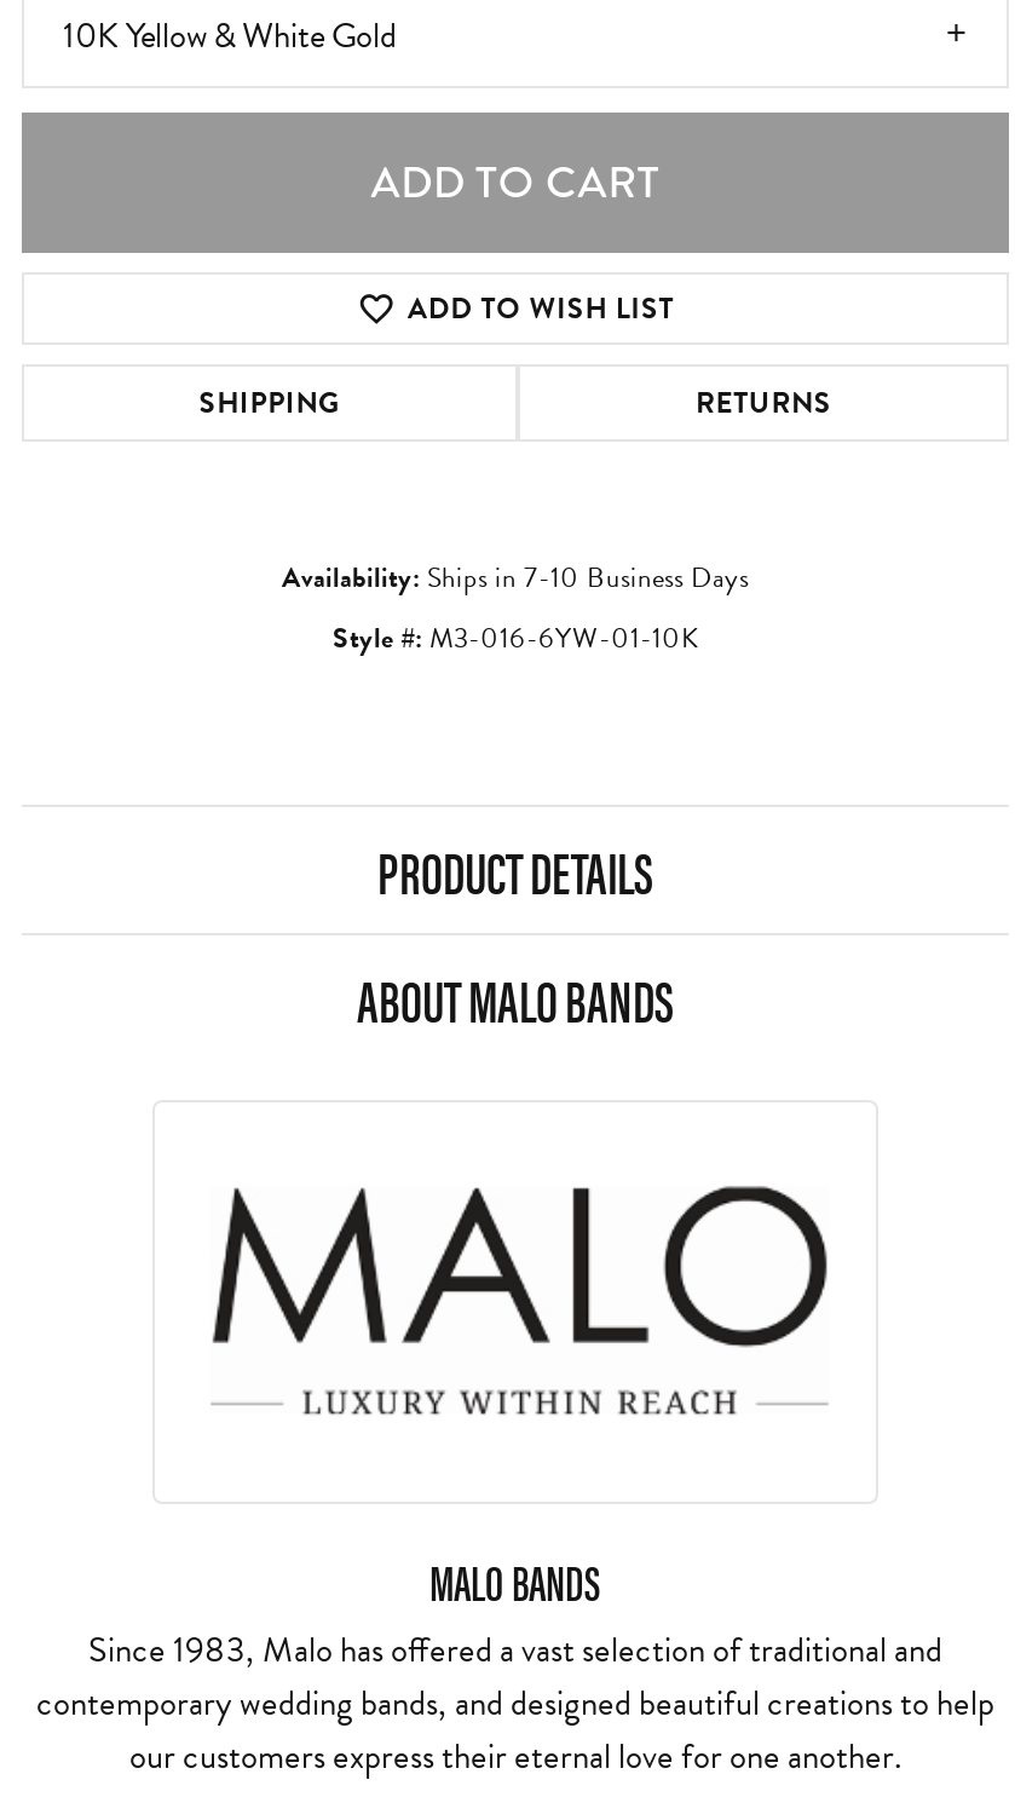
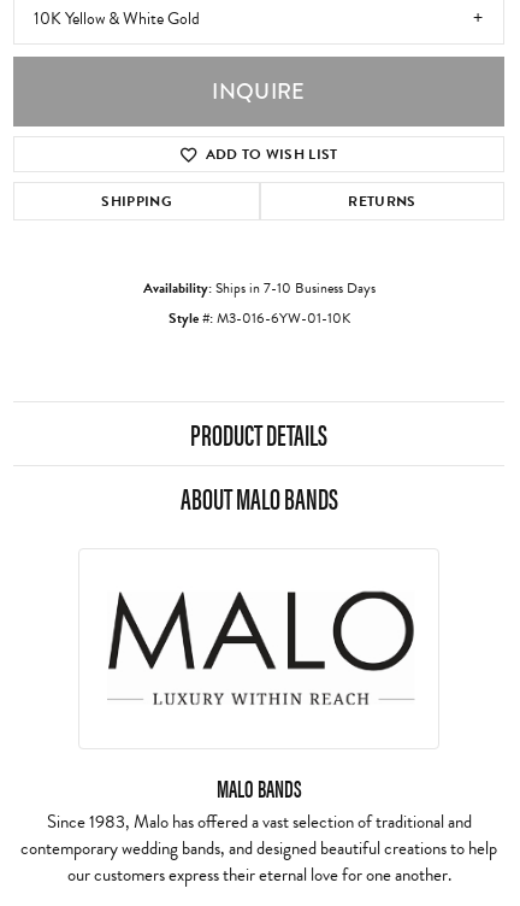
- ADD TO CART
+ INQUIRE
